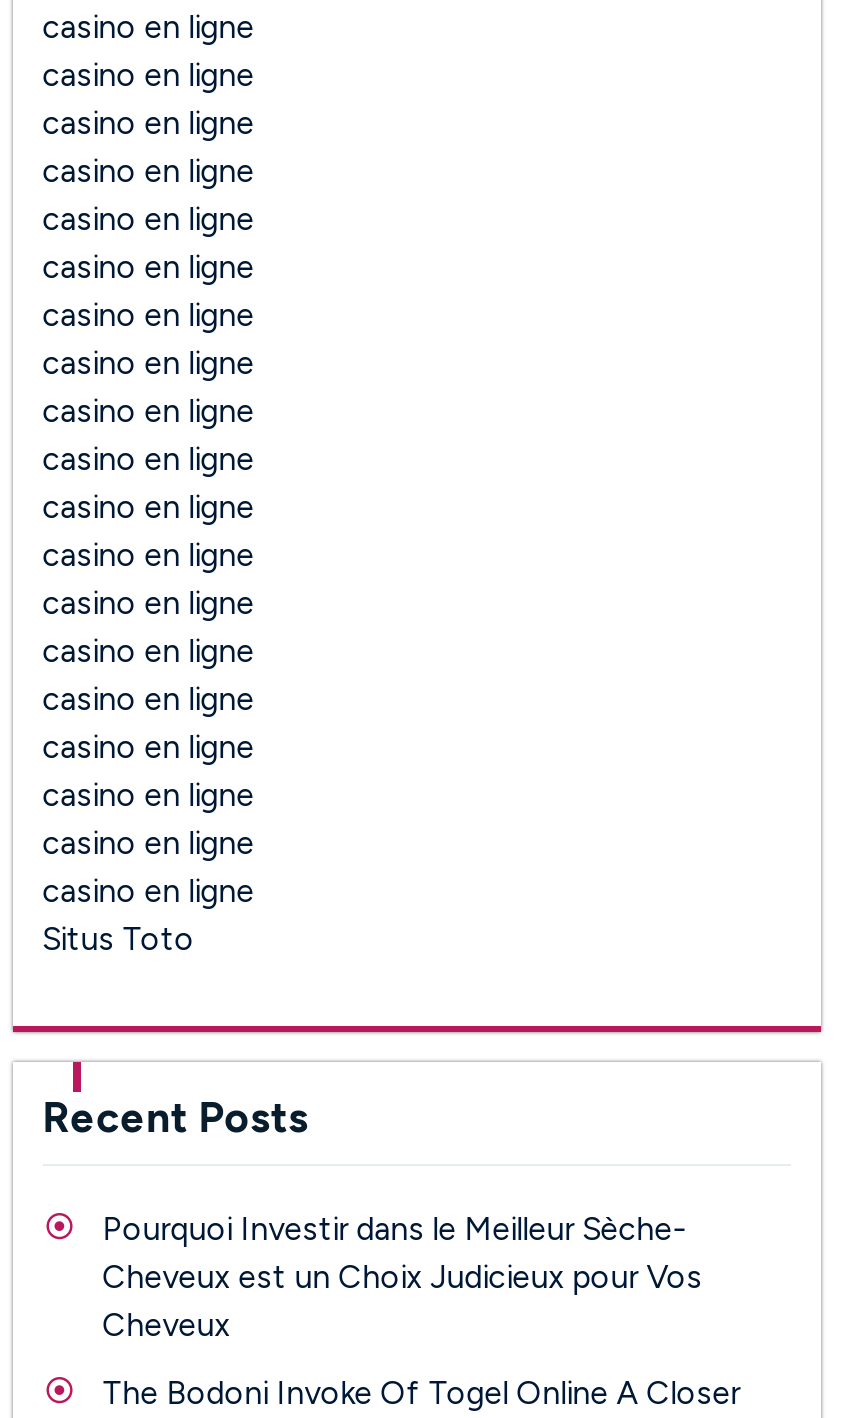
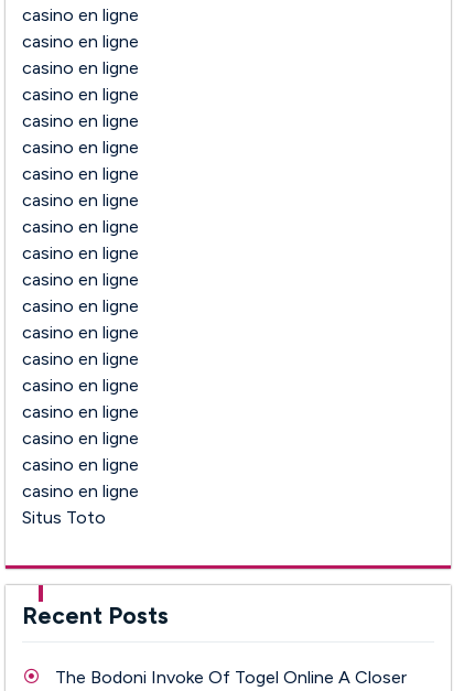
- Pourquoi Investir dans le Meilleur Sèche-
- Cheveux est un Choix Judicieux pour Vos
- Cheveux
